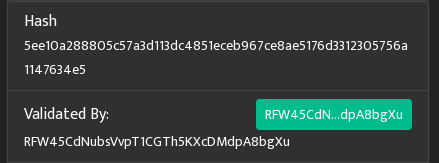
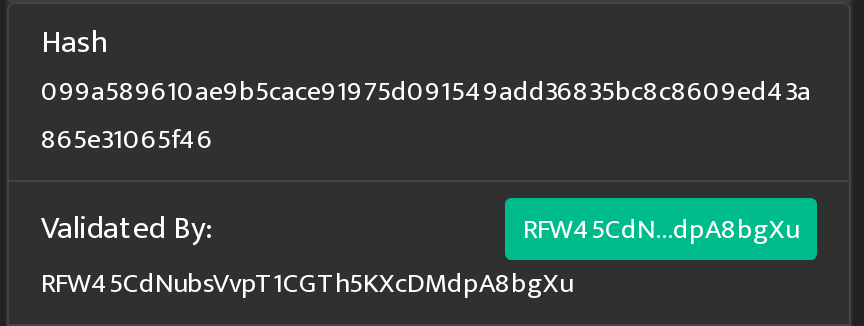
- 5ee10a288805c57a3d113dc4851eceb967ce8ae5176d3312305756a
- 1147634e5
+ 099a589610ae9b5cace91975d091549add36835bc8c8609ed43a
+ 865e31065f46
